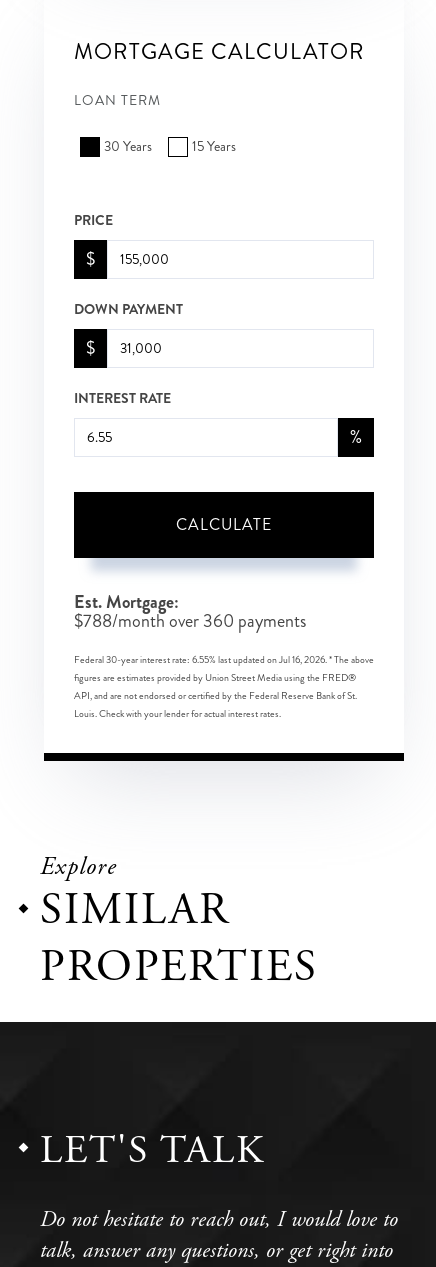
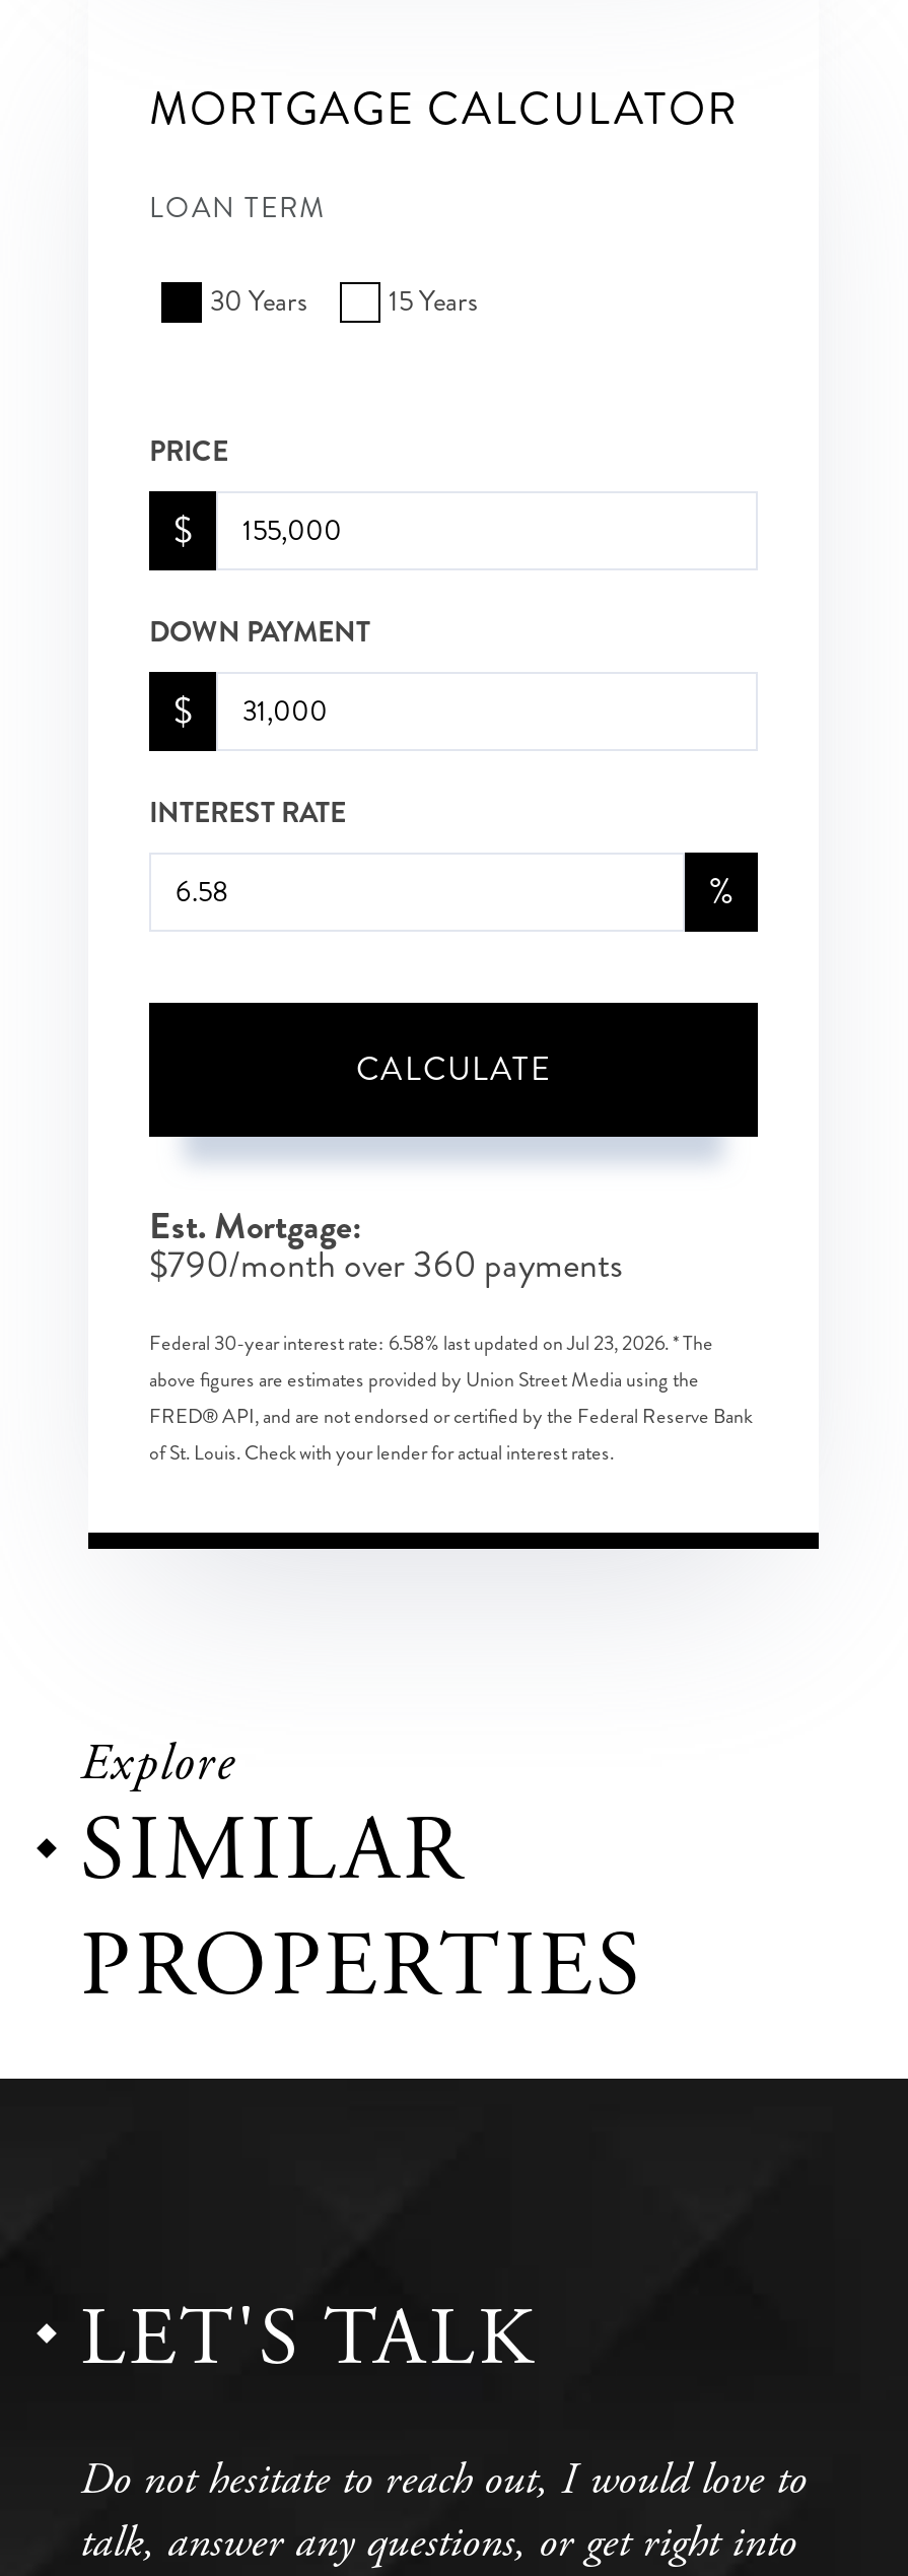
- $788/month over 360 payments
+ $790/month over 360 payments

- Federal 30-year interest rate: 6.55% last updated on Jul 16, 2026. * The above
- figures are estimates provided by Union Street Media using the FRED®
- API, and are not endorsed or certified by the Federal Reserve Bank of St.
- Louis. Check with your lender for actual interest rates.
+ Federal 30-year interest rate: 6.58% last updated on Jul 23, 2026. * The
+ above figures are estimates provided by Union Street Media using the
+ FRED® API, and are not endorsed or certified by the Federal Reserve Bank
+ of St. Louis. Check with your lender for actual interest rates.
